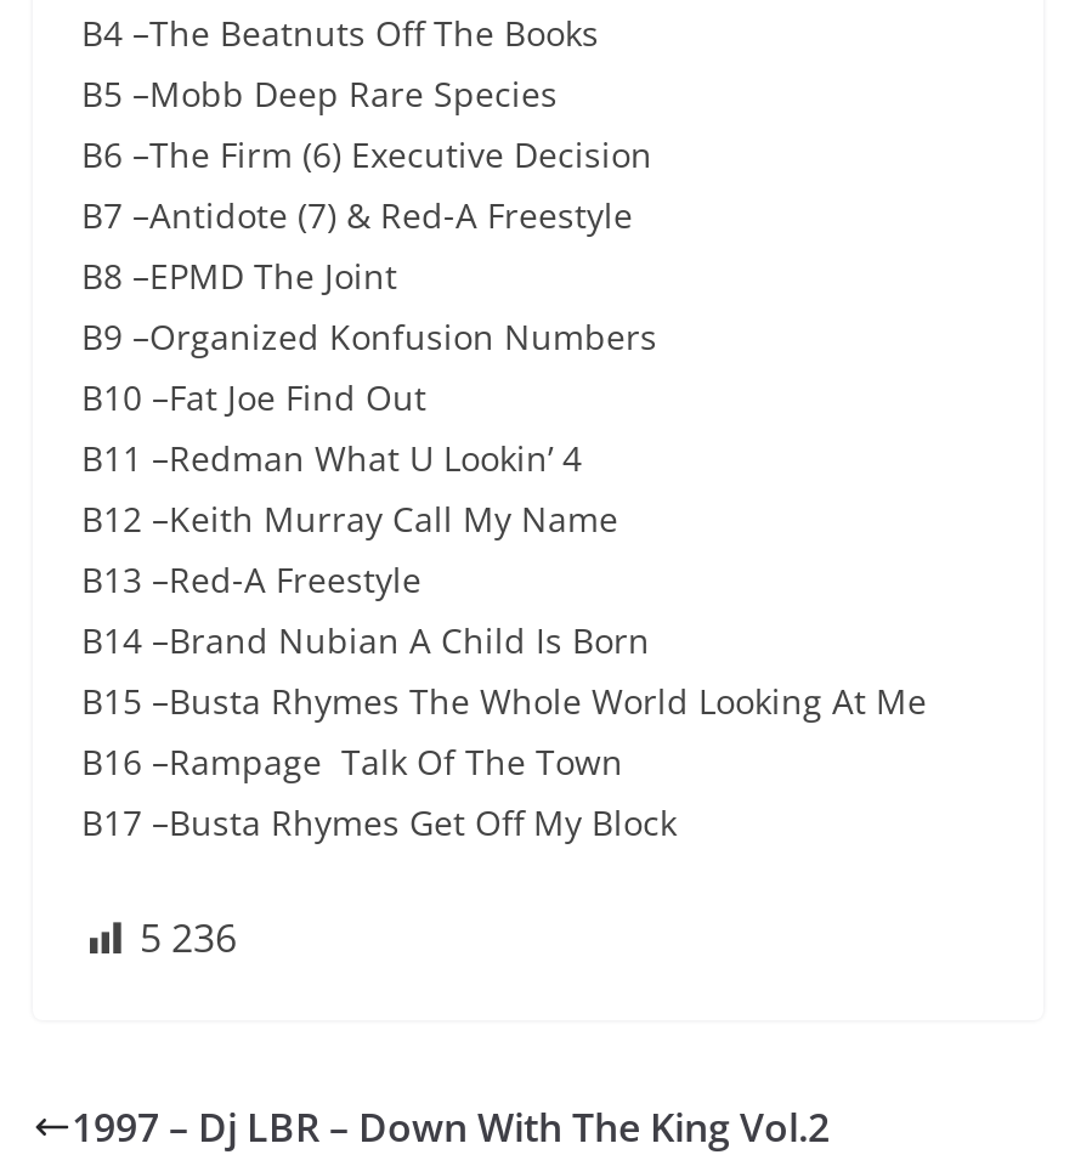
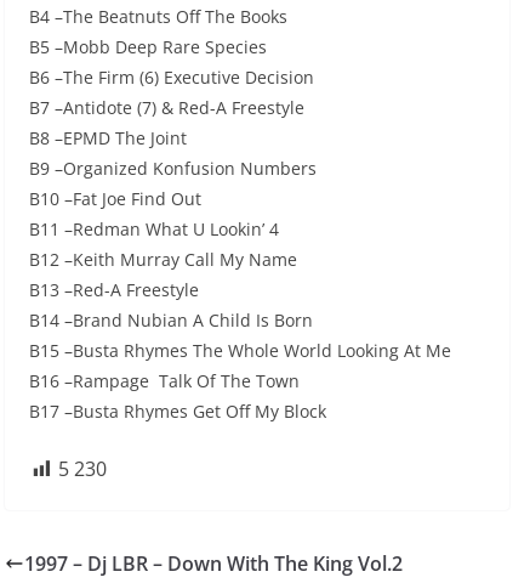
- 5 236
+ 5 230
